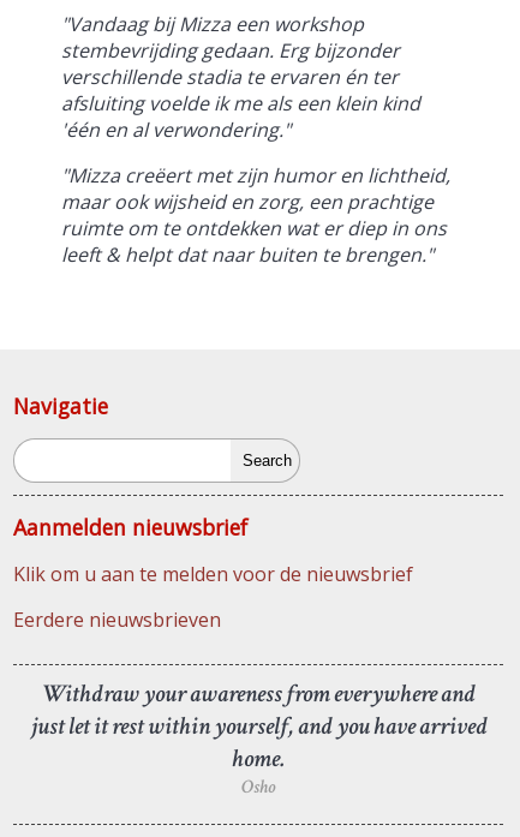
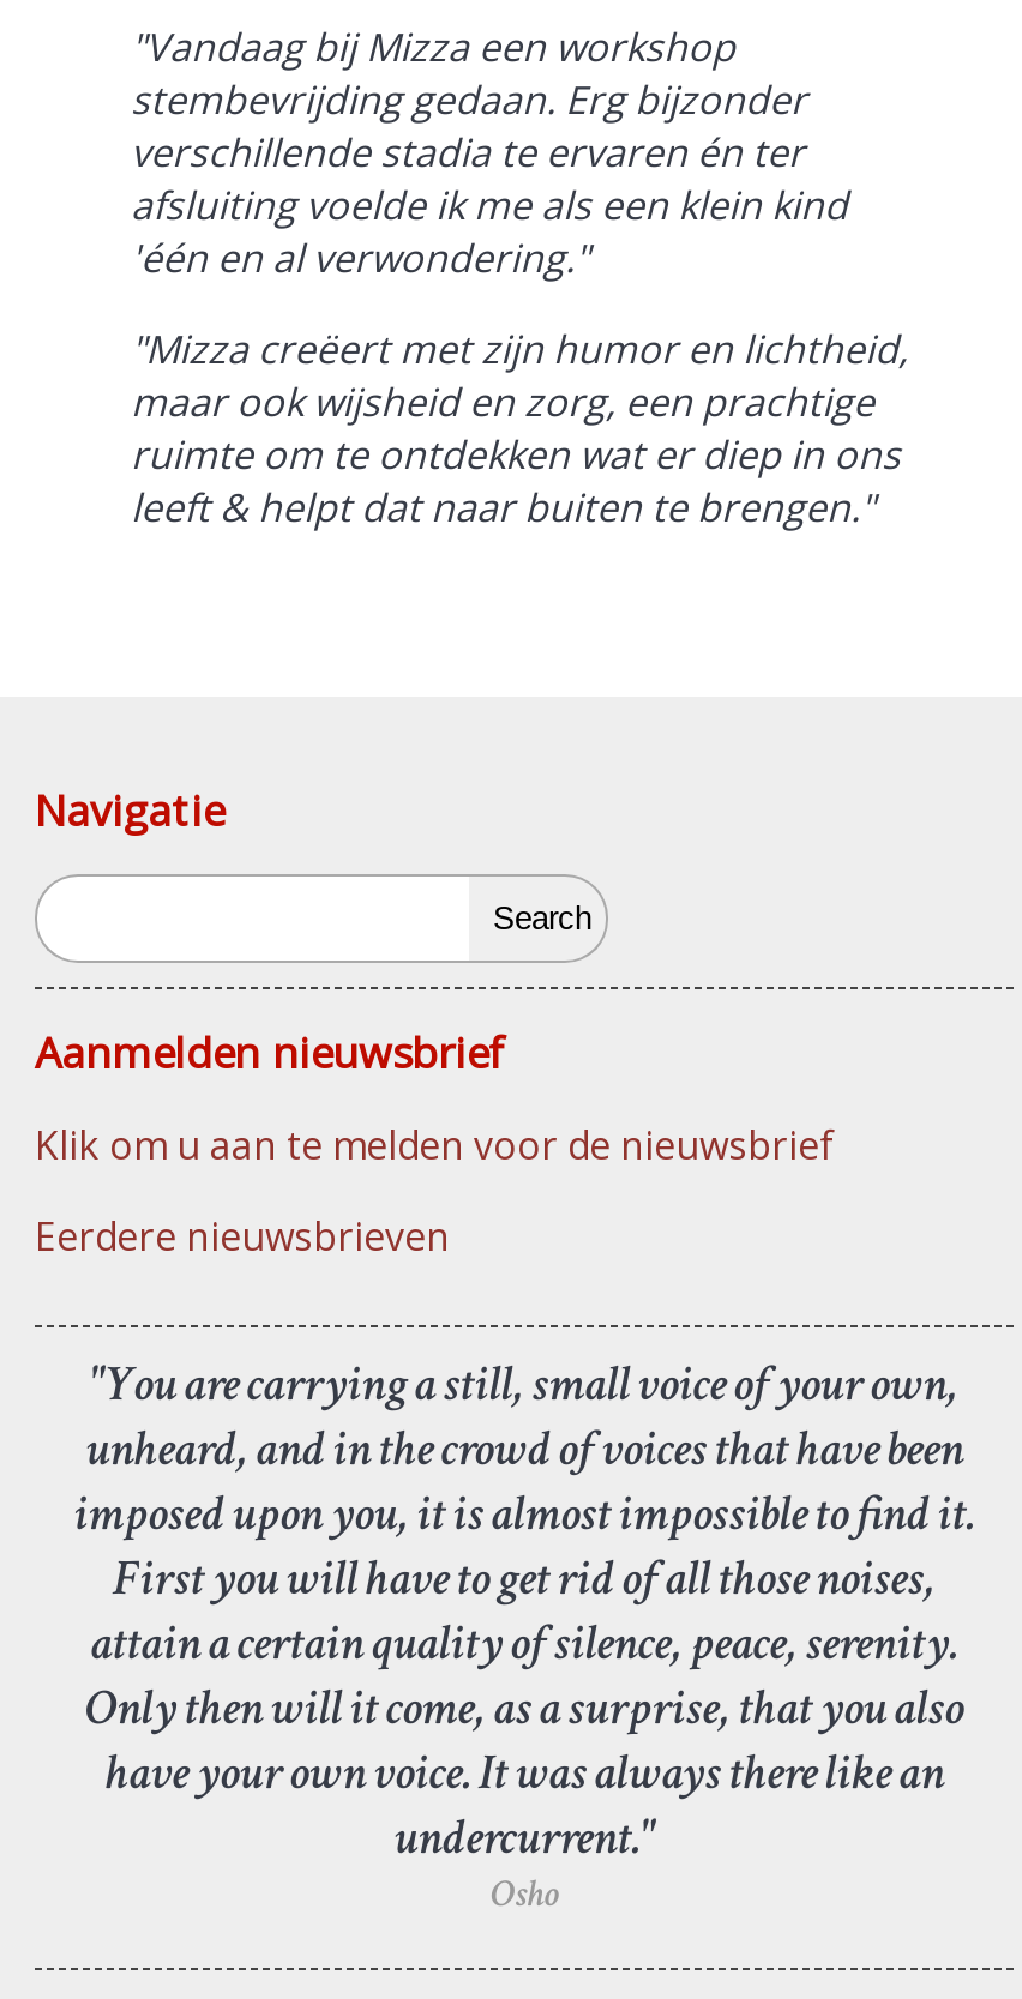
- Withdraw your awareness from everywhere and
- just let it rest within yourself, and you have arrived
- home.
+ "You are carrying a still, small voice of your own,
+ unheard, and in the crowd of voices that have been
+ imposed upon you, it is almost impossible to find it.
+ First you will have to get rid of all those noises,
+ attain a certain quality of silence, peace, serenity.
+ Only then will it come, as a surprise, that you also
+ have your own voice. It was always there like an
+ undercurrent."
